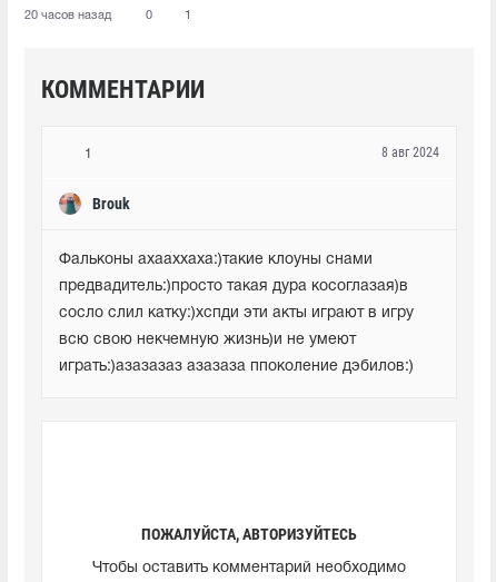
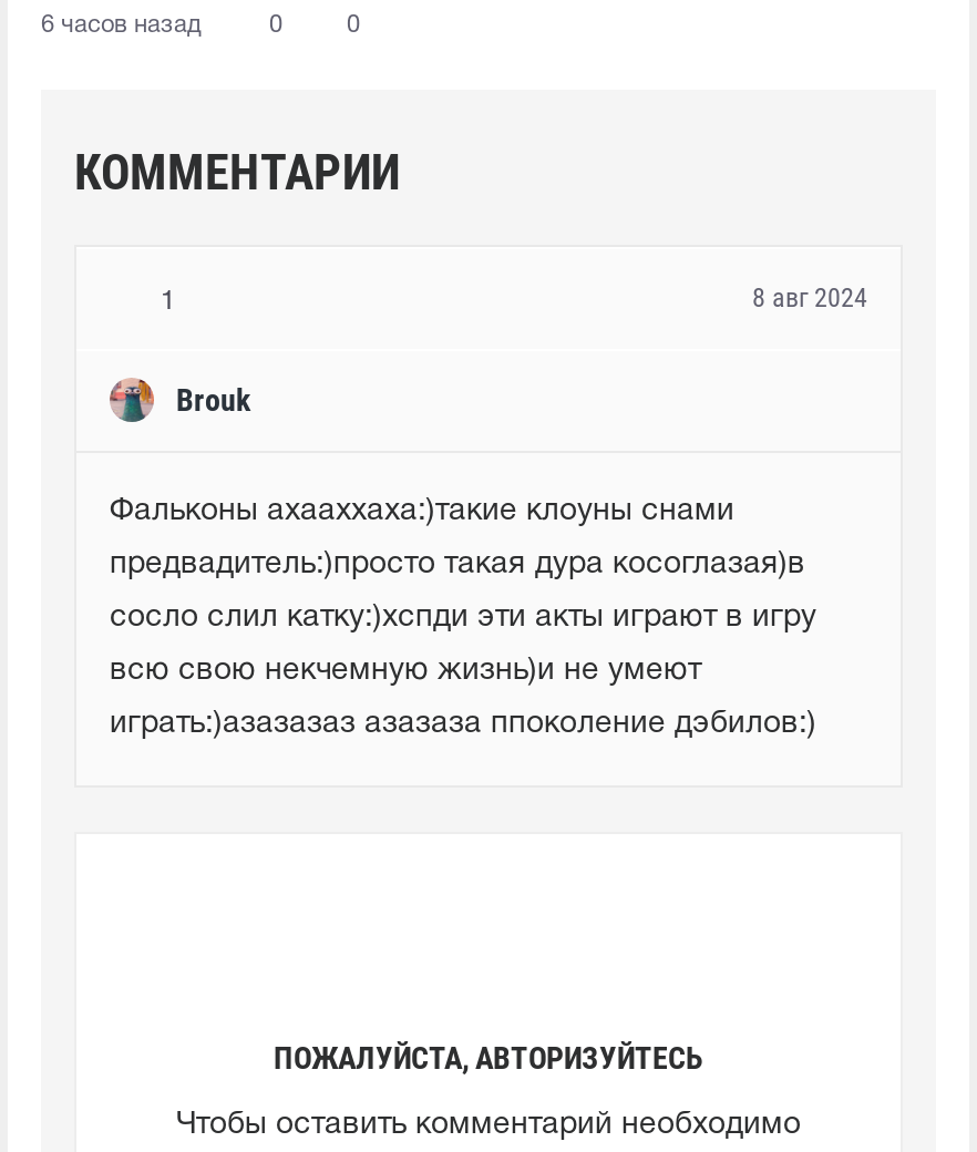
- 20 часов назад
+ 6 часов назад

- 1
+ 0
